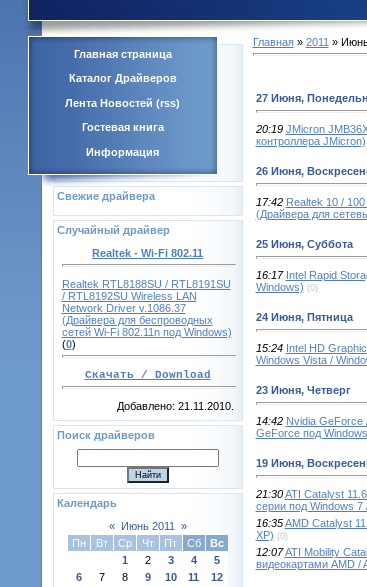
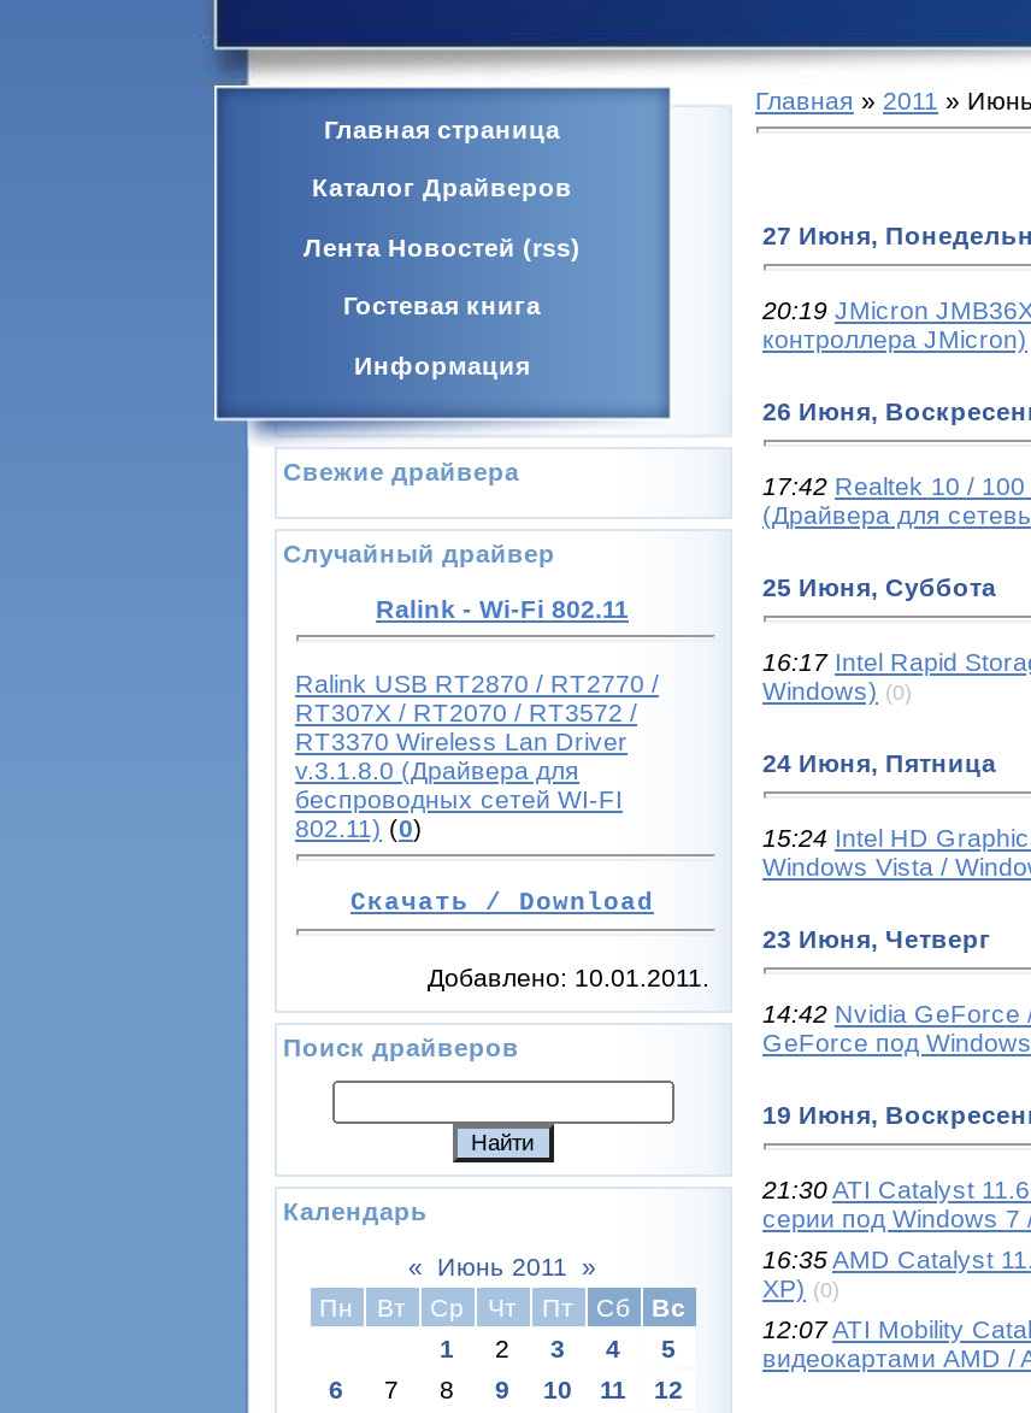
- Realtek - Wi-Fi 802.11
+ Ralink - Wi-Fi 802.11

- Realtek RTL8188SU / RTL8191SU
- / RTL8192SU Wireless LAN
- Network Driver v.1086.37
- (Драйвера для беспроводных
- сетей Wi-Fi 802.11n под Windows)
- (0)
+ Ralink USB RT2870 / RT2770 /
+ RT307X / RT2070 / RT3572 /
+ RT3370 Wireless Lan Driver
+ v.3.1.8.0 (Драйвера для
+ беспроводных сетей WI-FI
+ 802.11) (0)

- Добавлено: 21.11.2010.
+ Добавлено: 10.01.2011.
